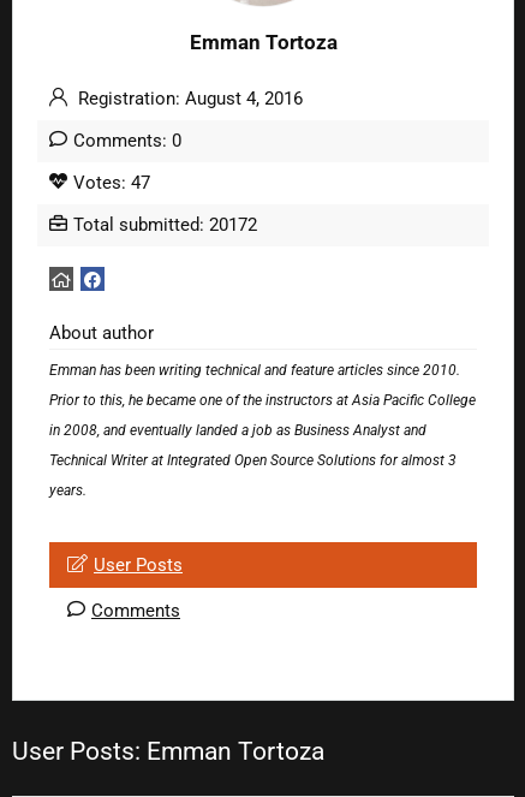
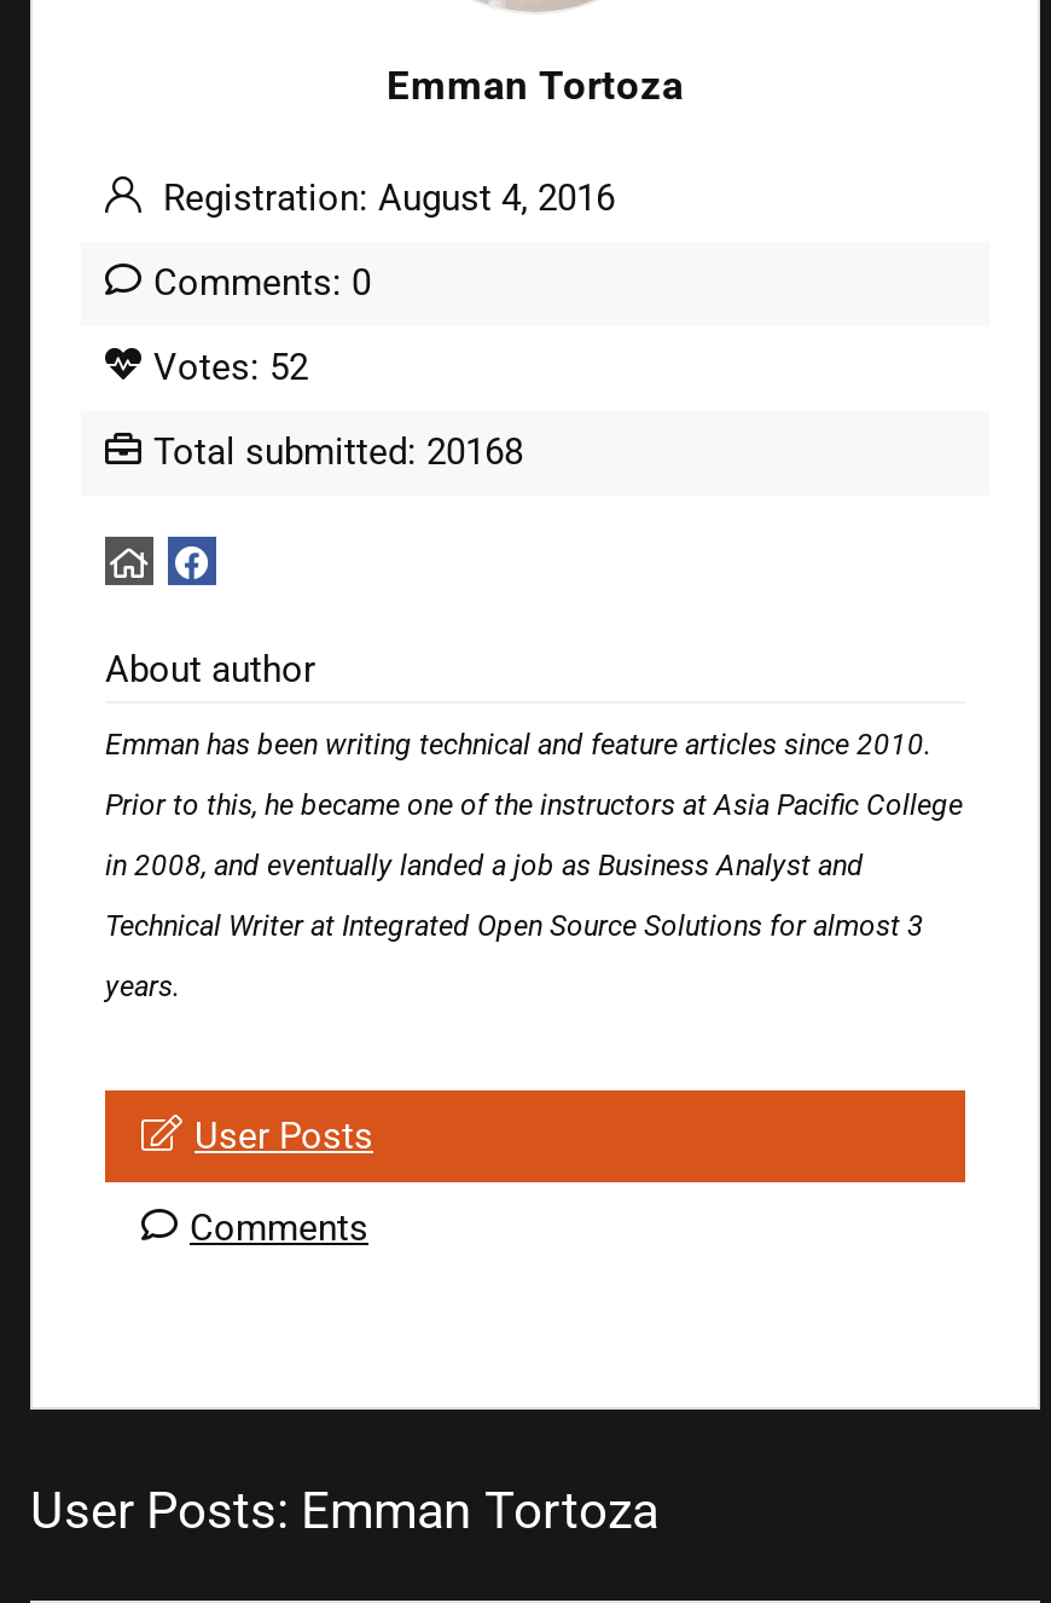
- Votes: 47
+ Votes: 52

- Total submitted: 20172
+ Total submitted: 20168
